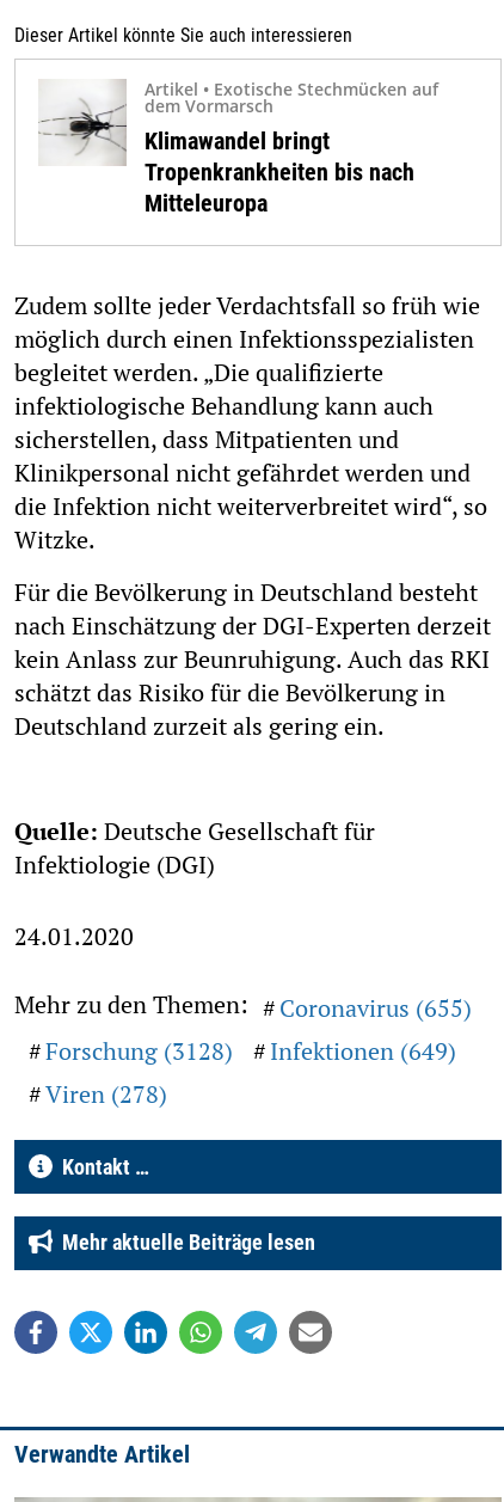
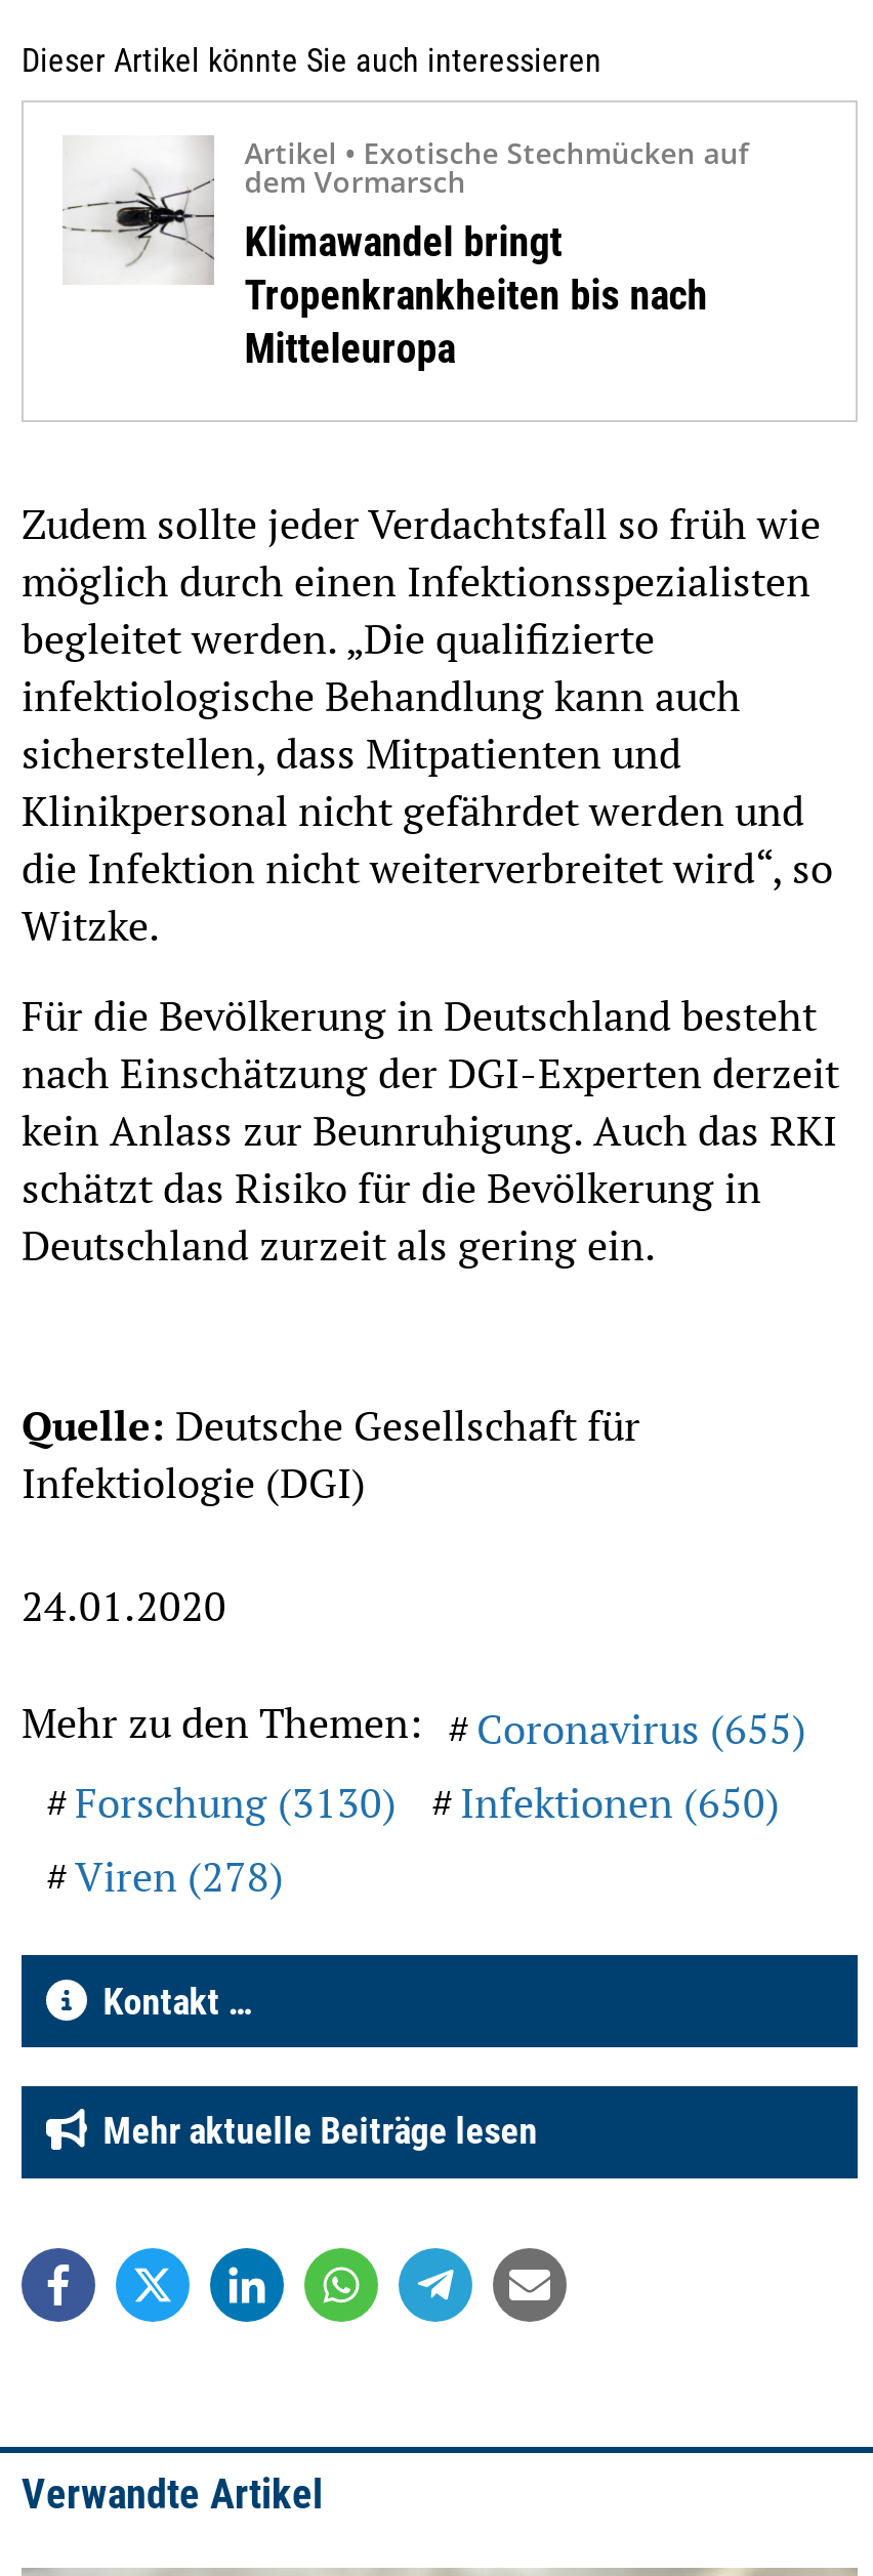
- Forschung (3128)
+ Forschung (3130)

- Infektionen (649)
+ Infektionen (650)
